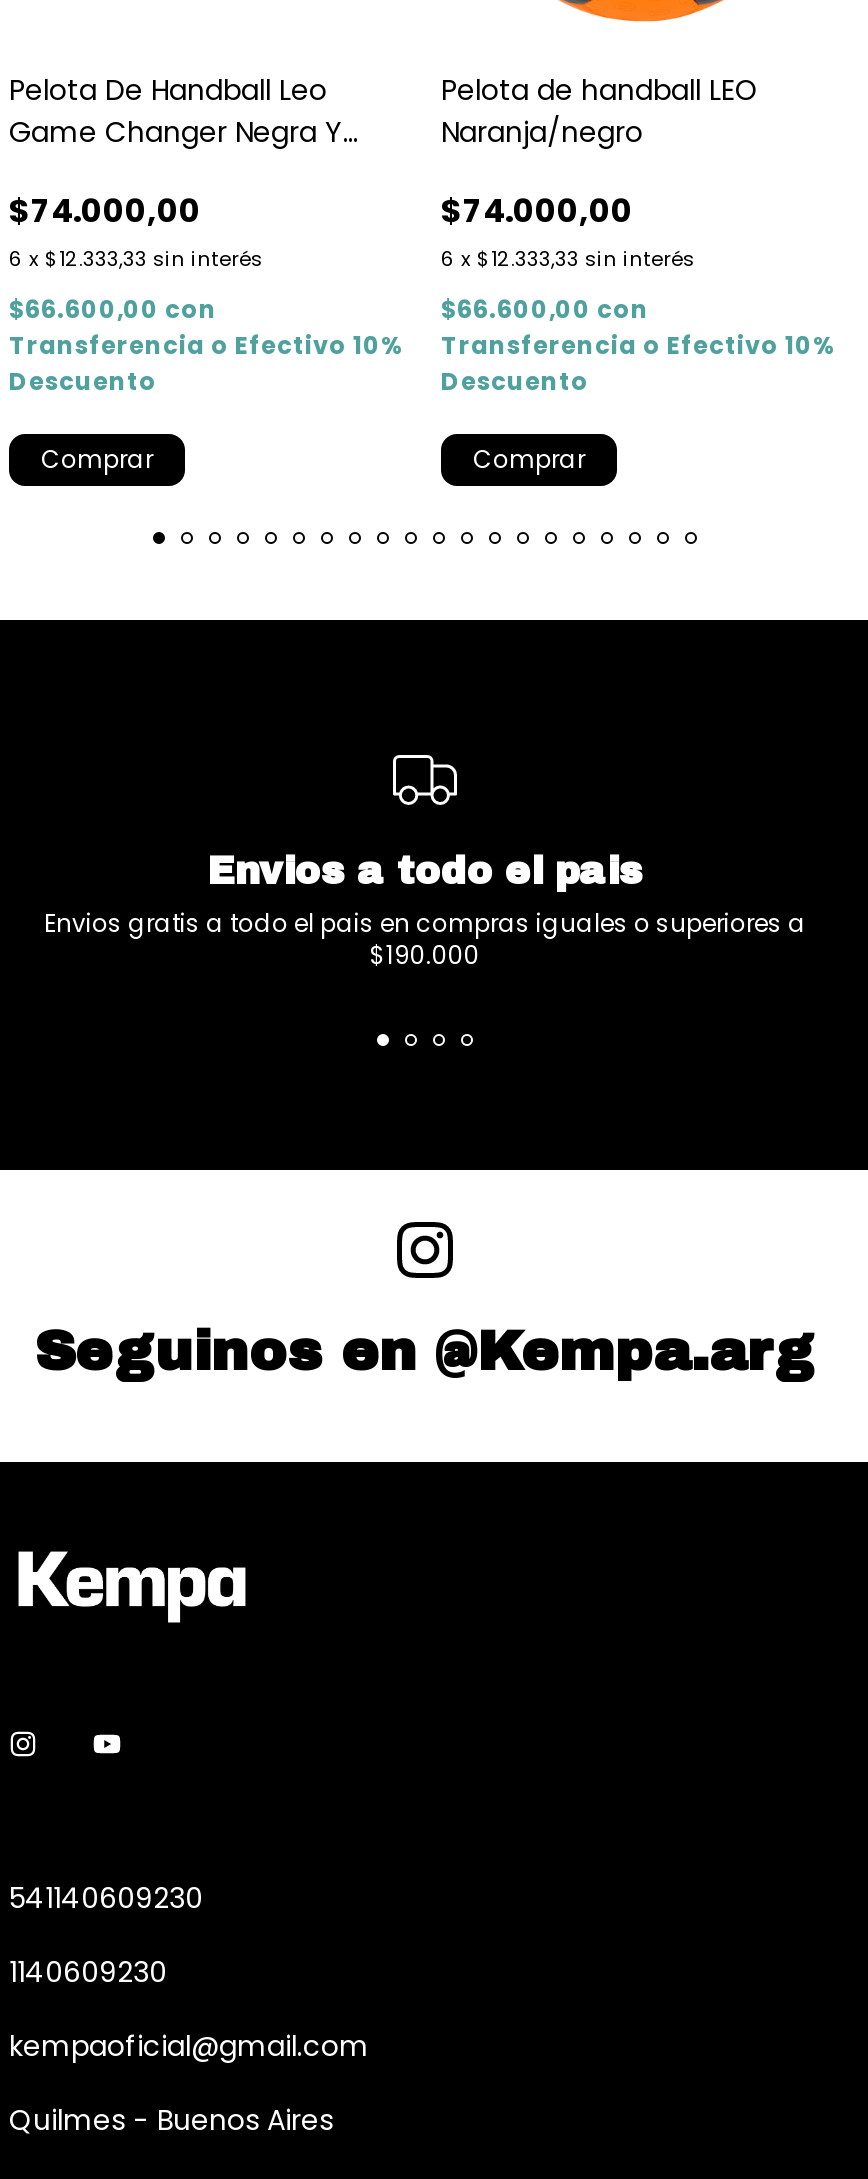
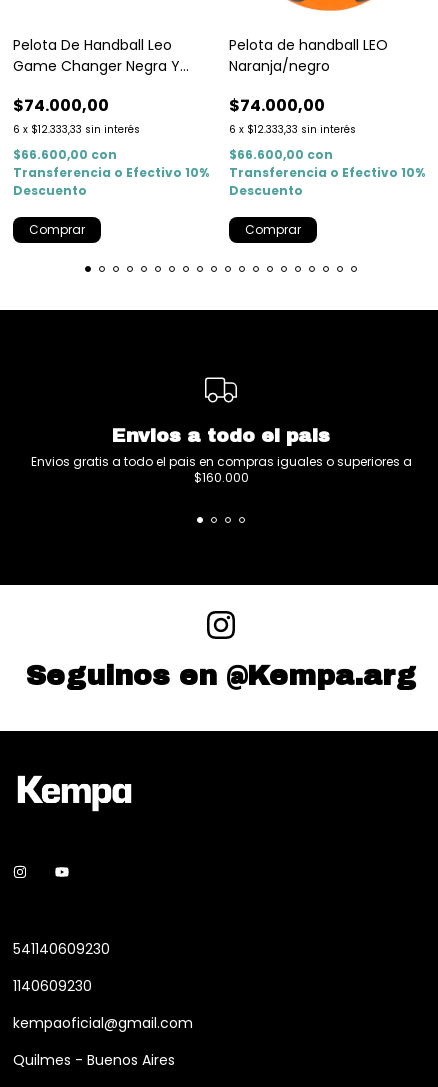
- $190.000
+ $160.000
